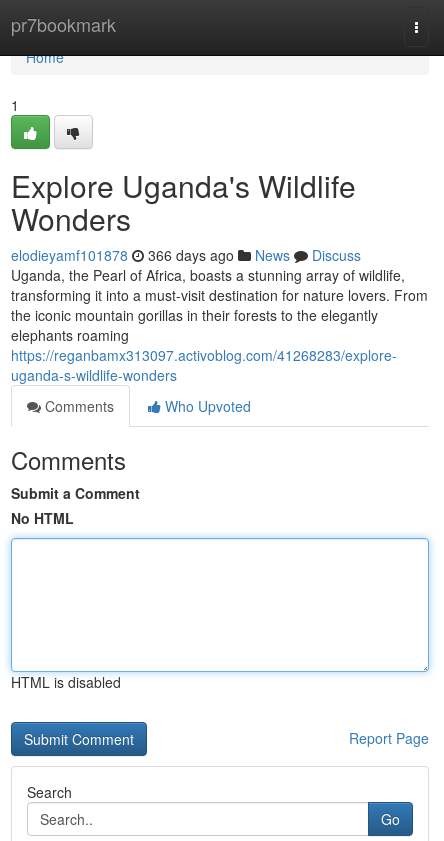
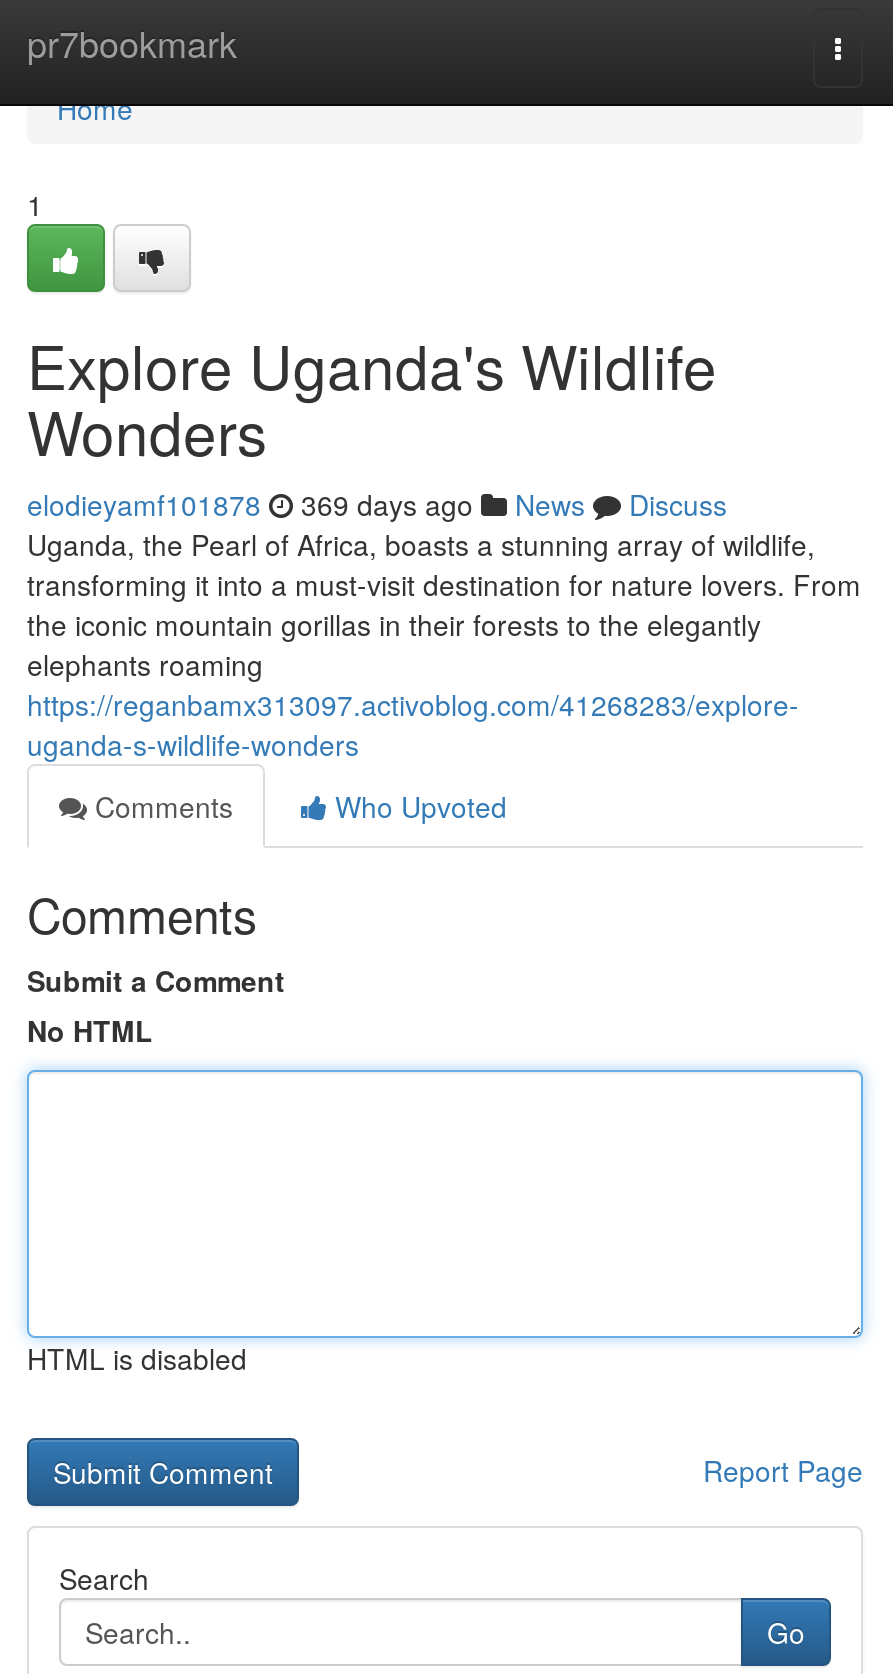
- elodieyamf101878 366 days ago News Discuss
+ elodieyamf101878 369 days ago News Discuss
